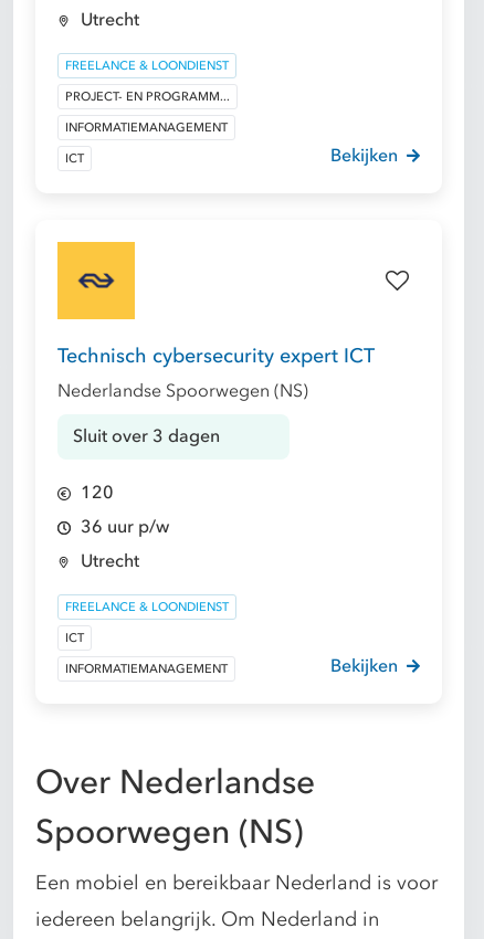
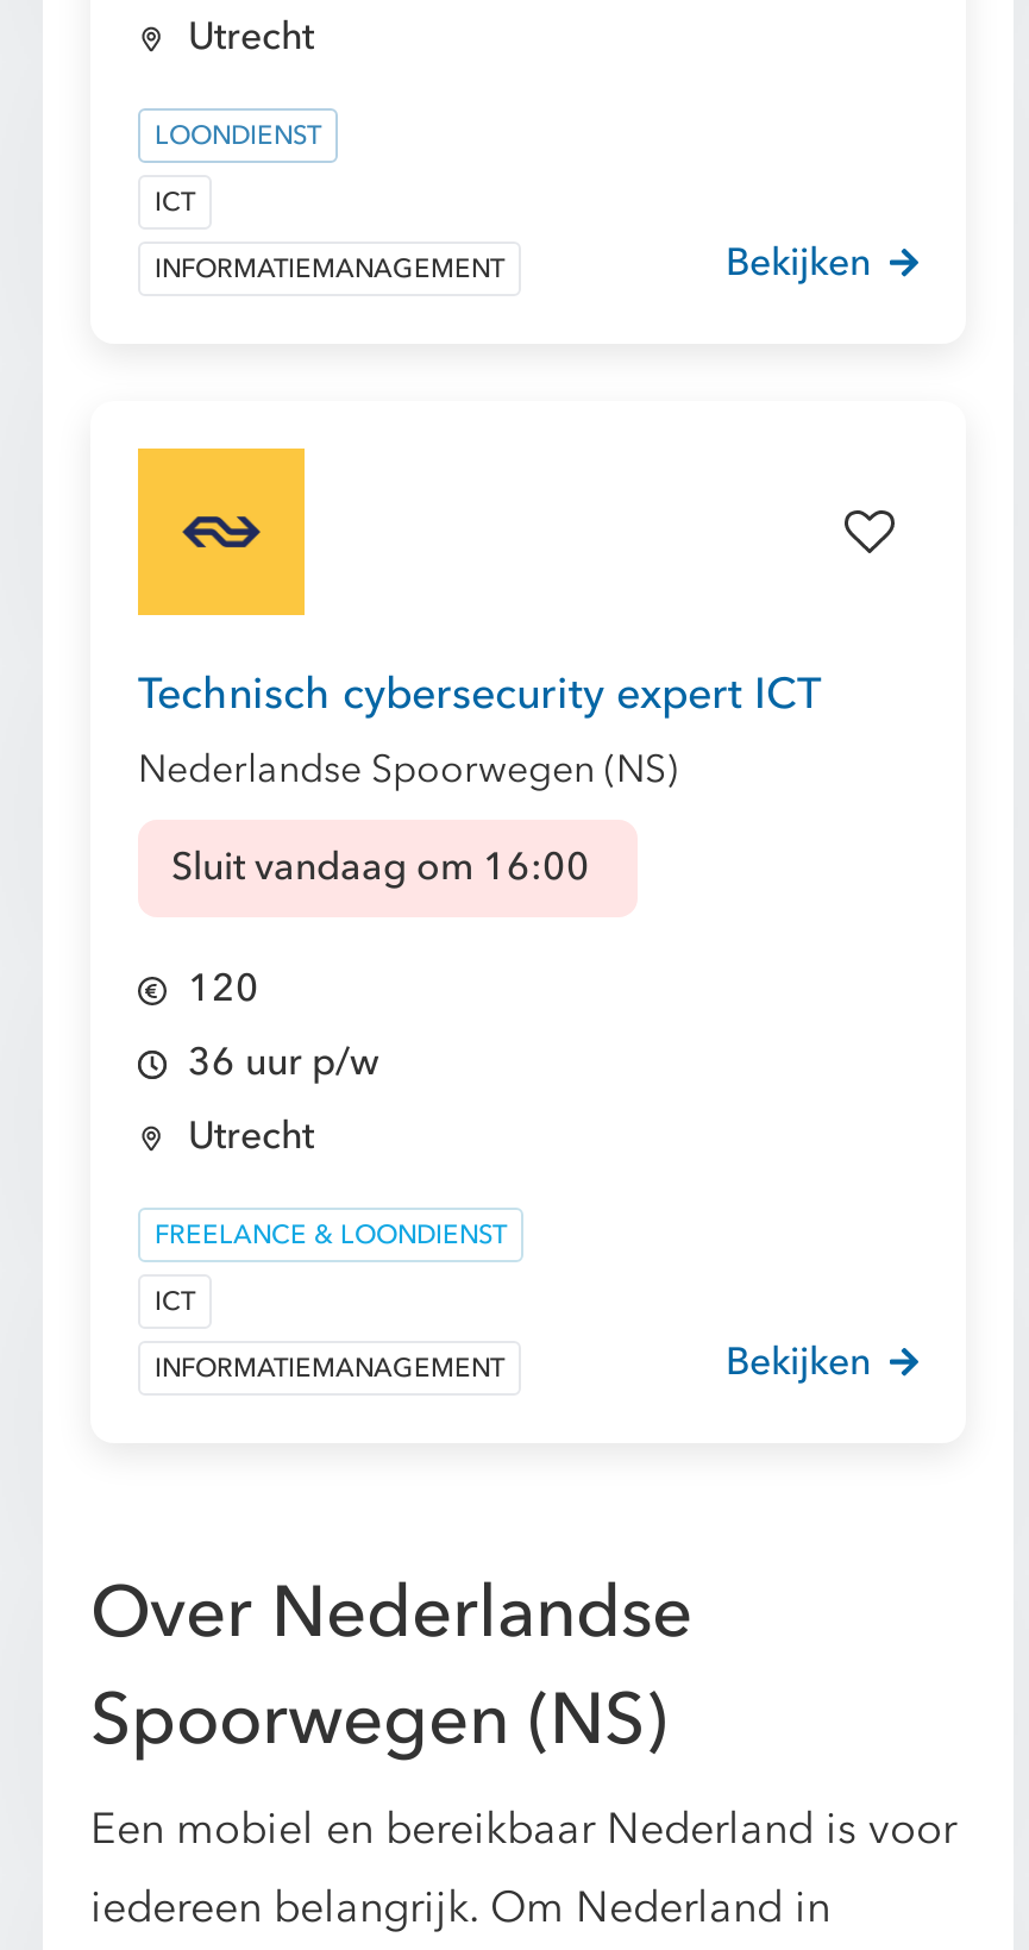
- FREELANCE & LOONDIENST
+ LOONDIENST

- PROJECT- EN PROGRAMM...
+ ICT

- ICT

- Sluit over 3 dagen
+ Sluit vandaag om 16:00
